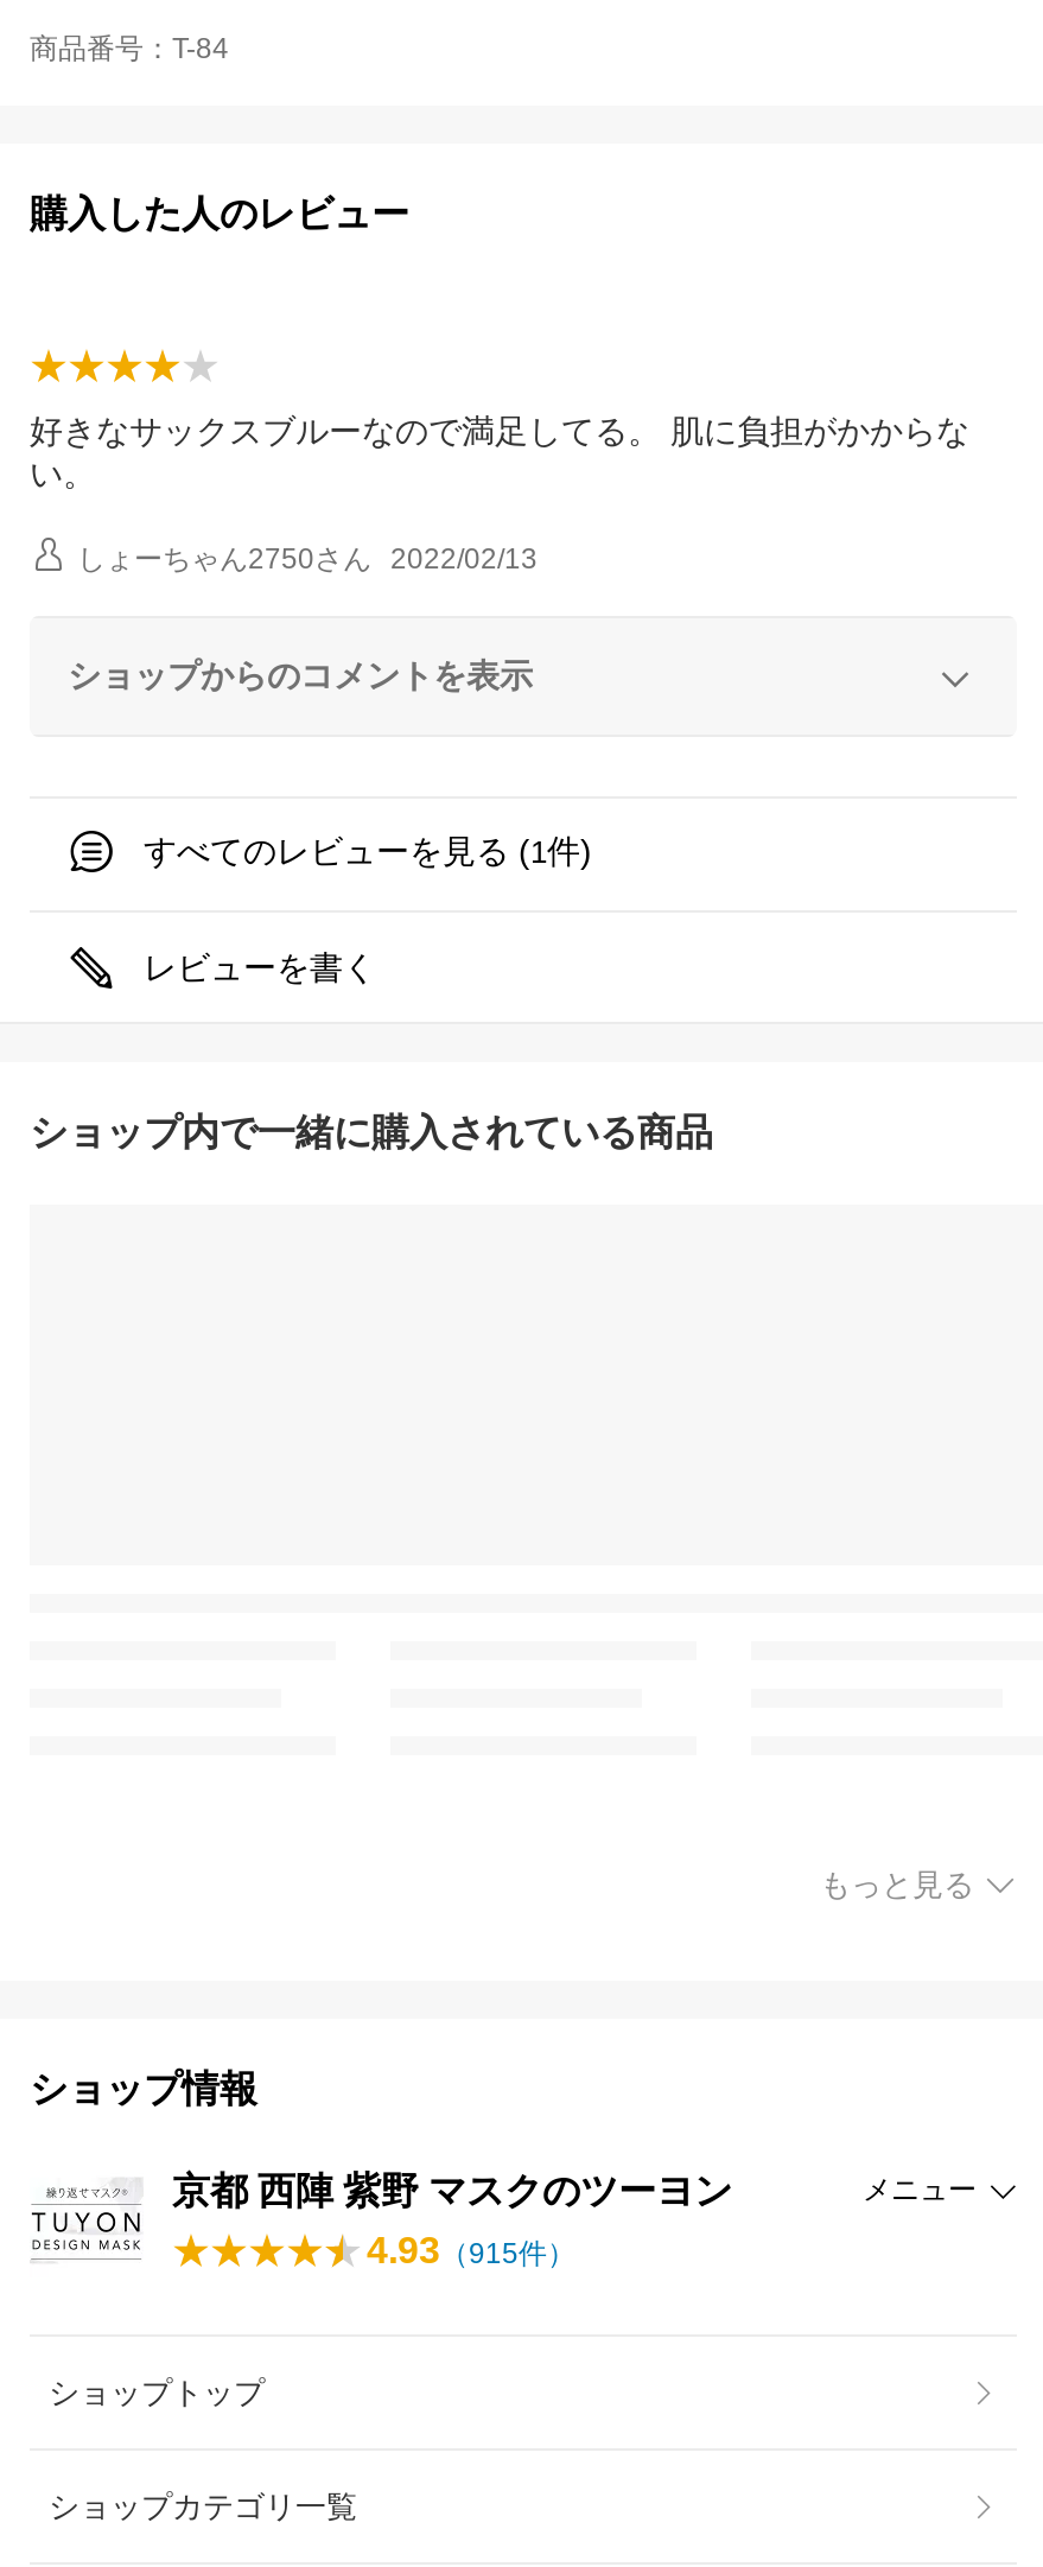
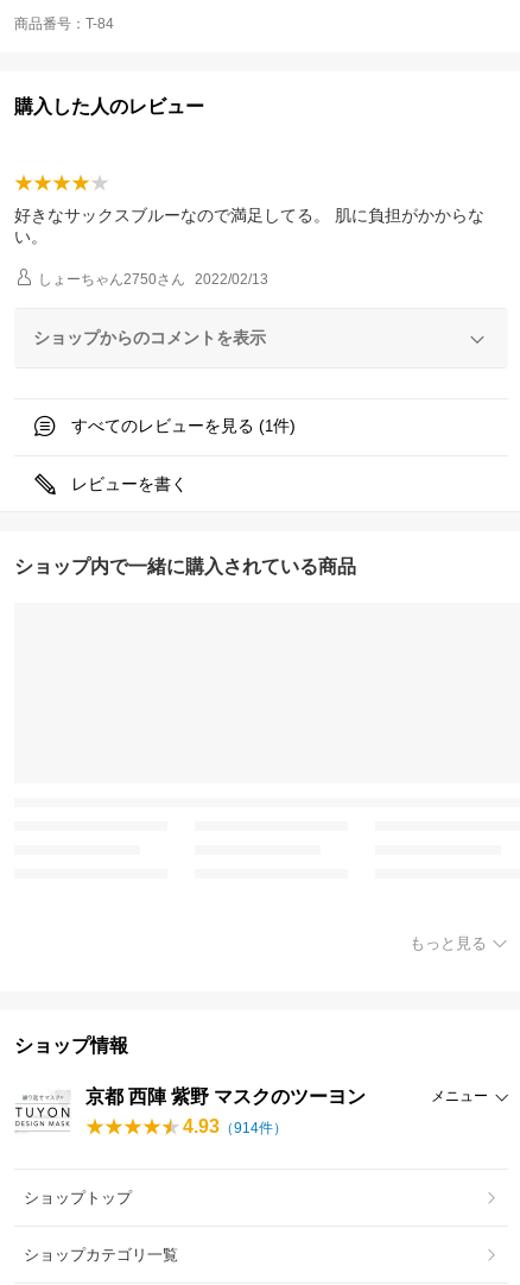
- 4.93（915件）
+ 4.93（914件）
